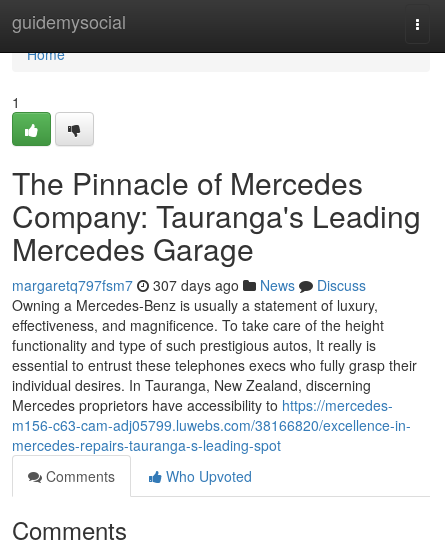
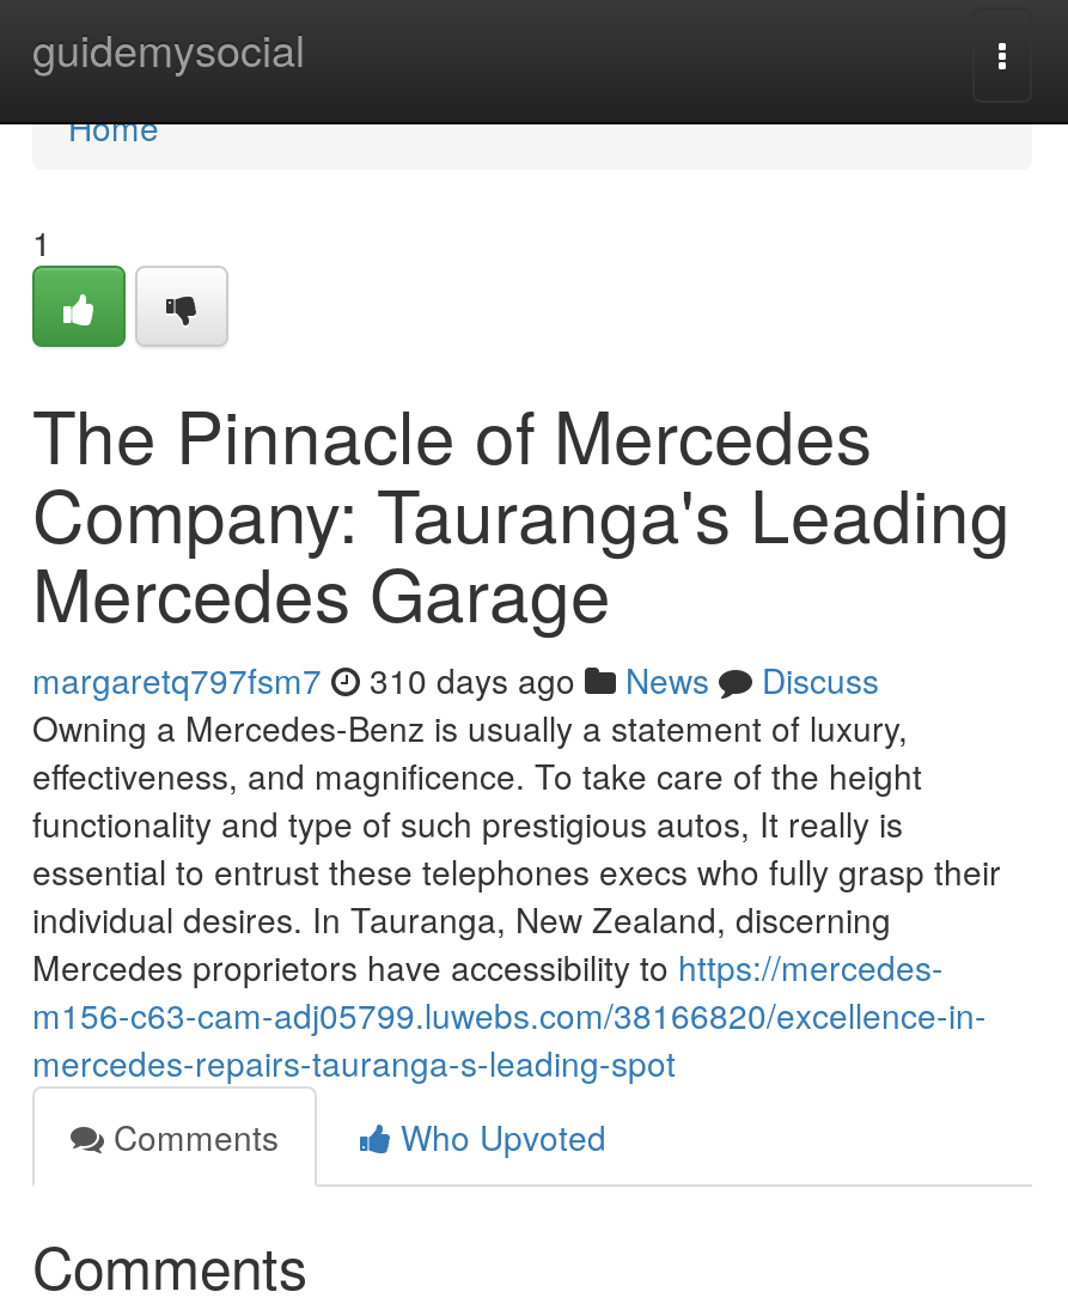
- margaretq797fsm7 307 days ago News Discuss
+ margaretq797fsm7 310 days ago News Discuss
